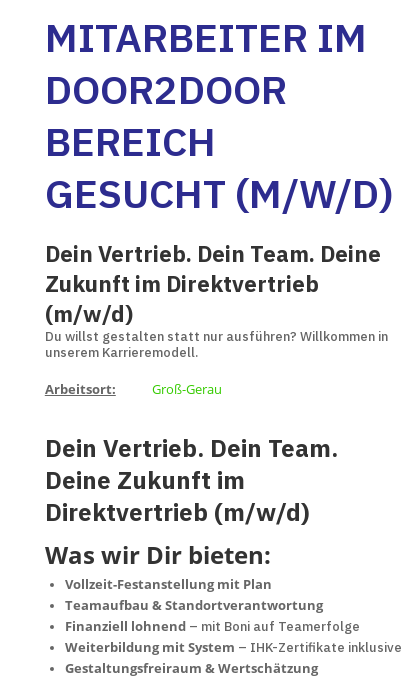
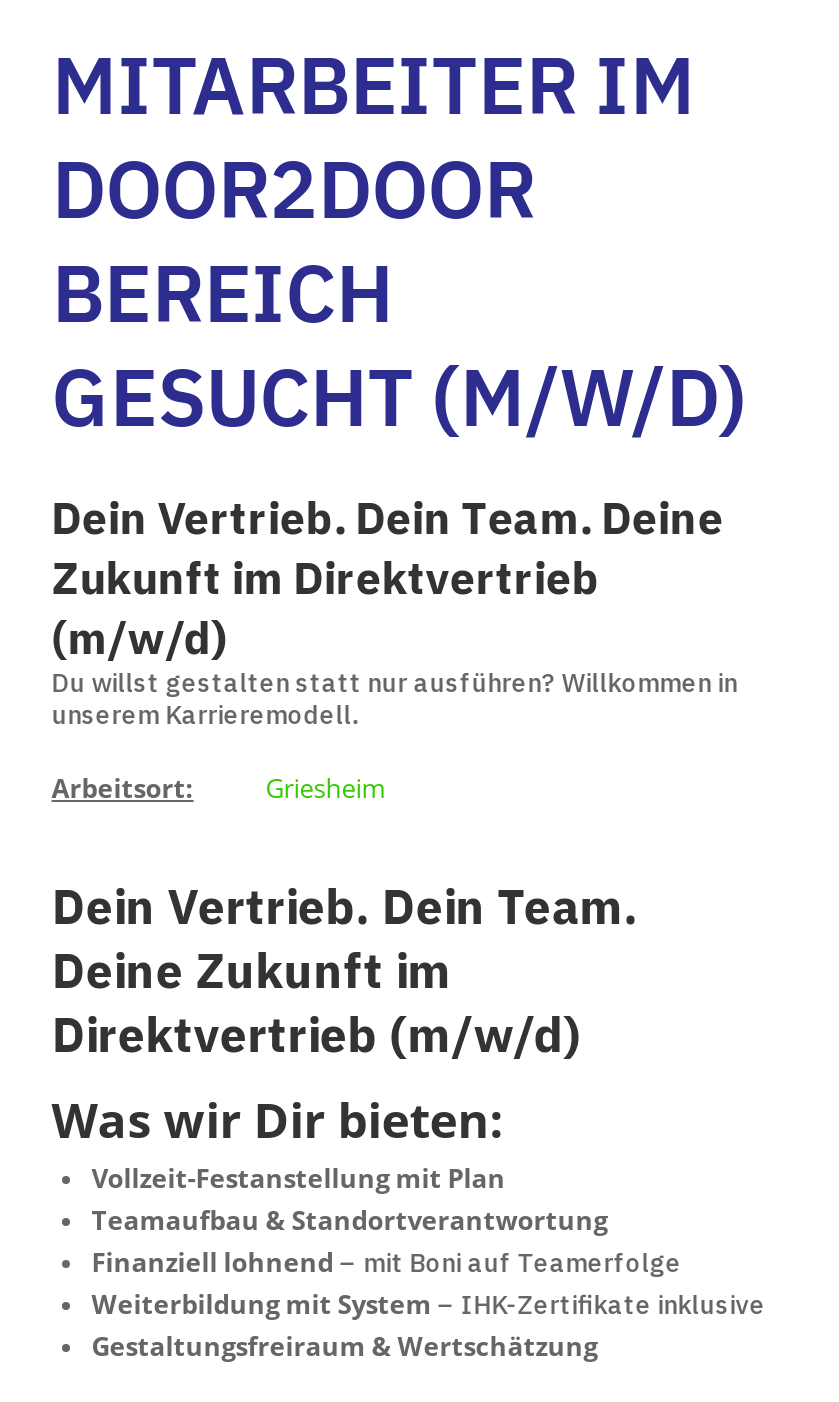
- Groß-Gerau
+ Griesheim
